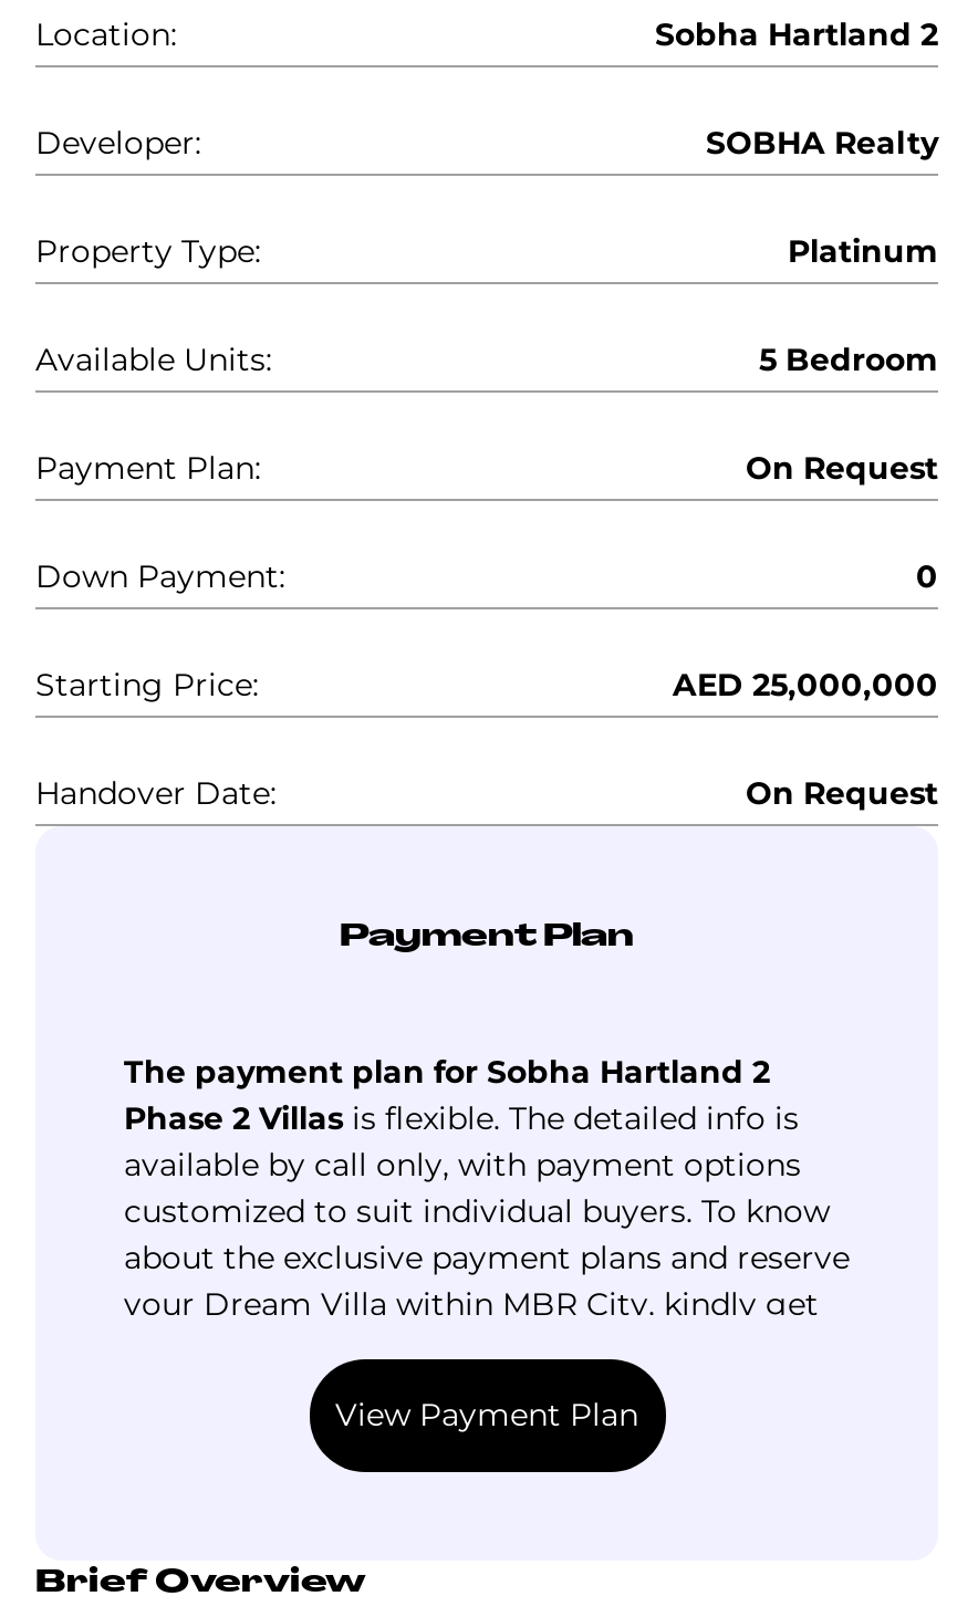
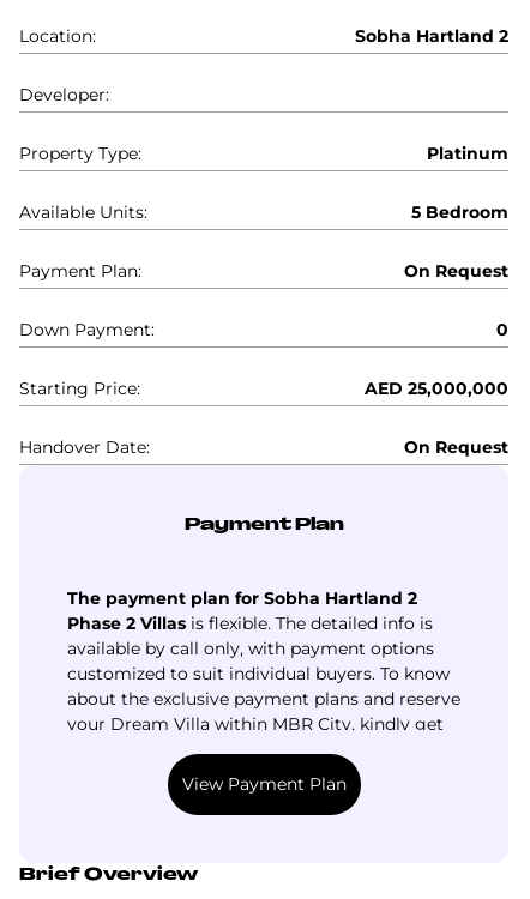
- SOBHA Realty
